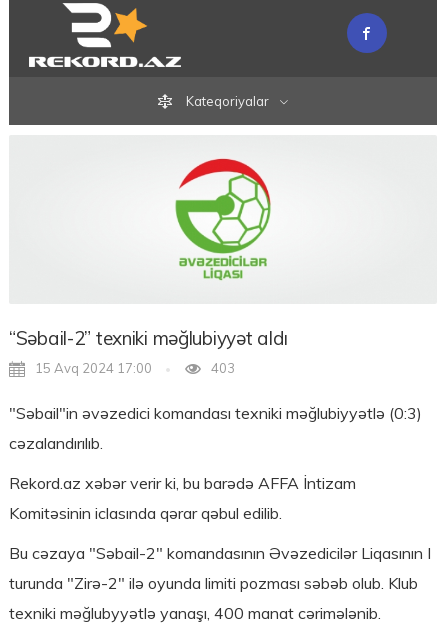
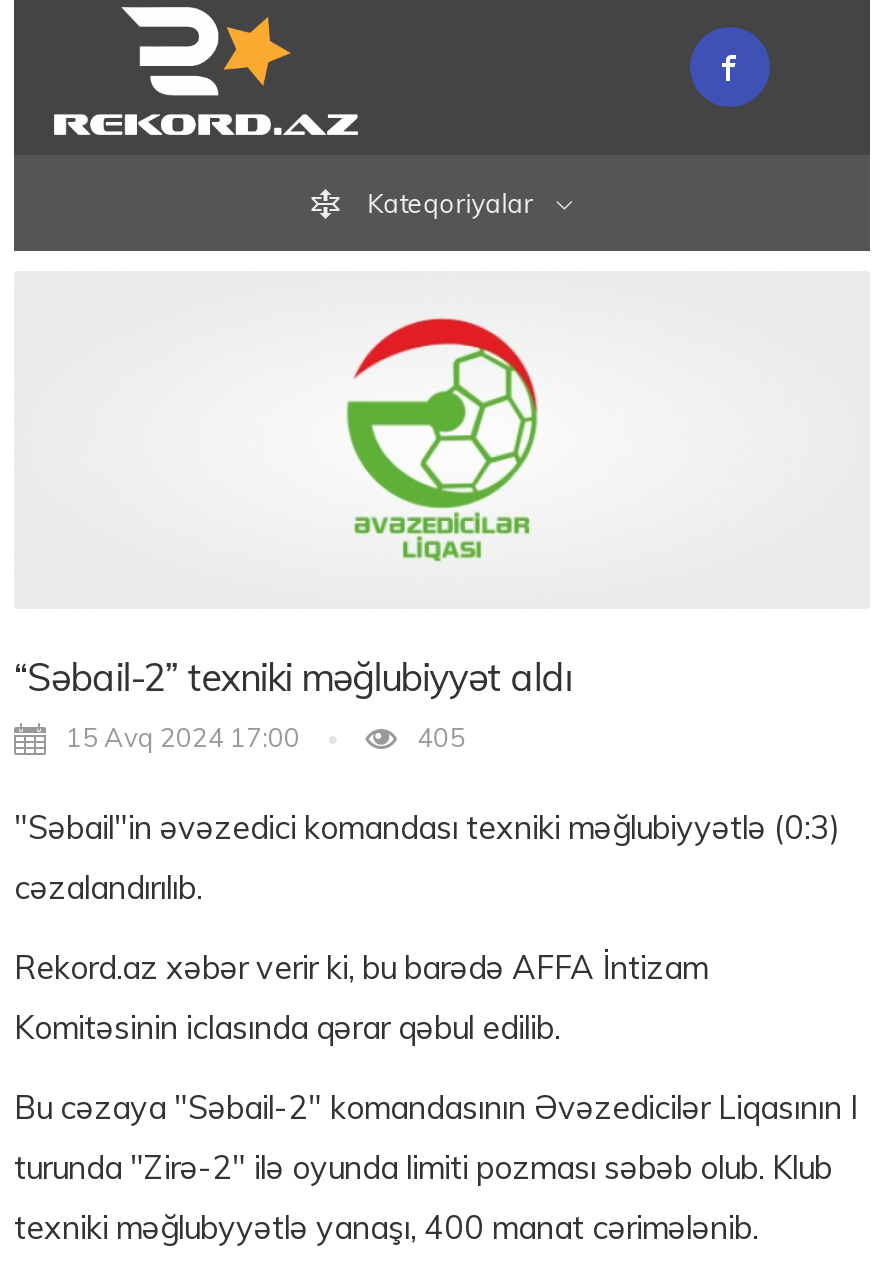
- 403
+ 405
